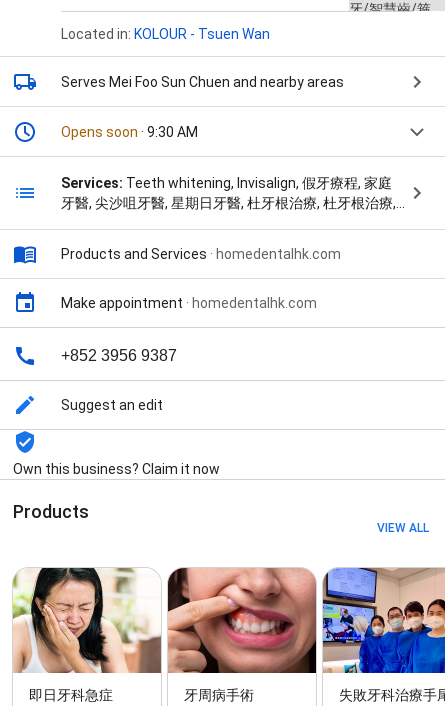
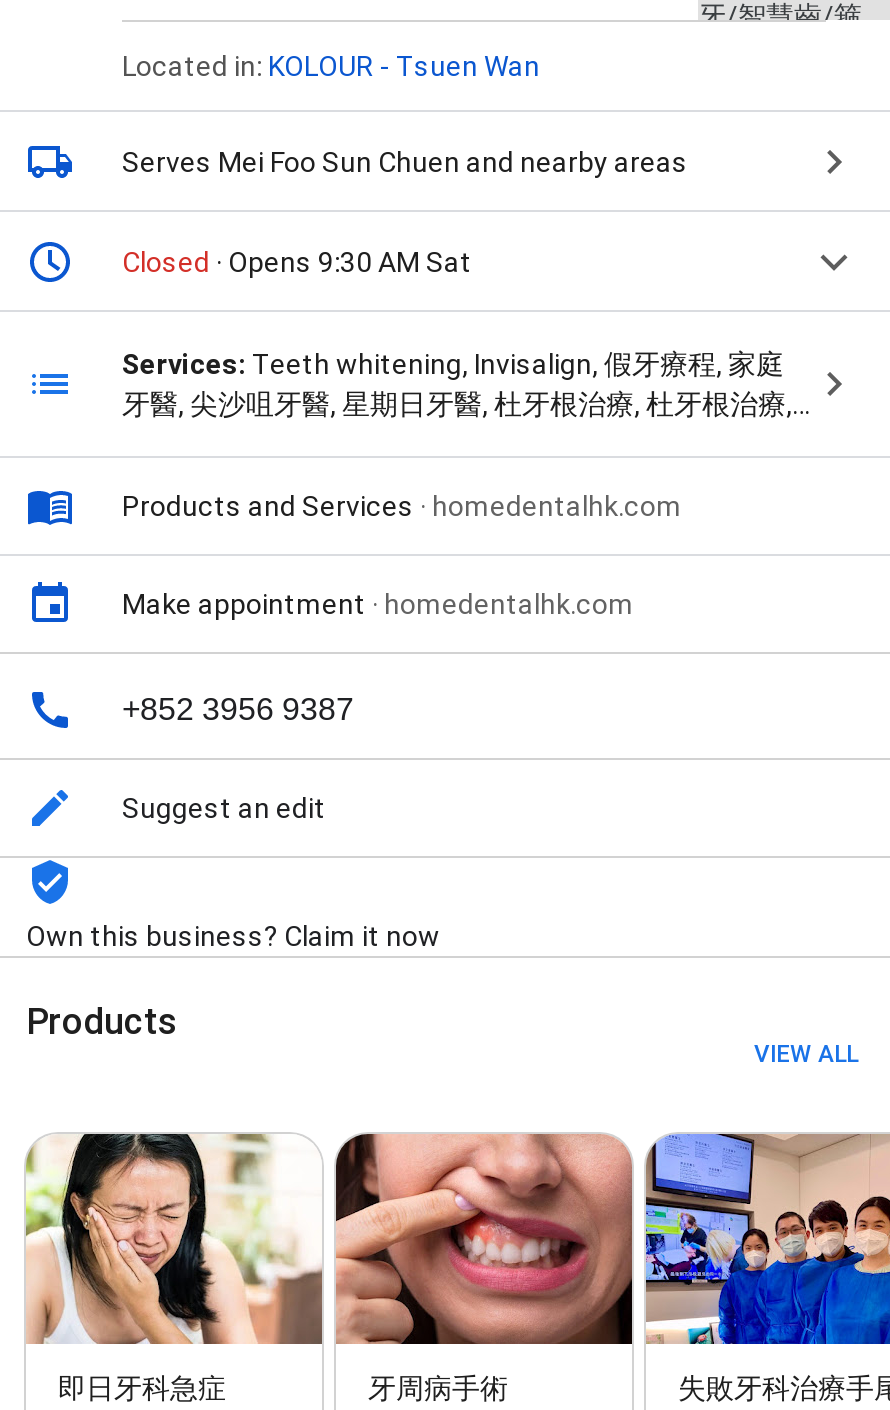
- Opens soon · 9:30 AM
+ Closed · Opens 9:30 AM Sat
